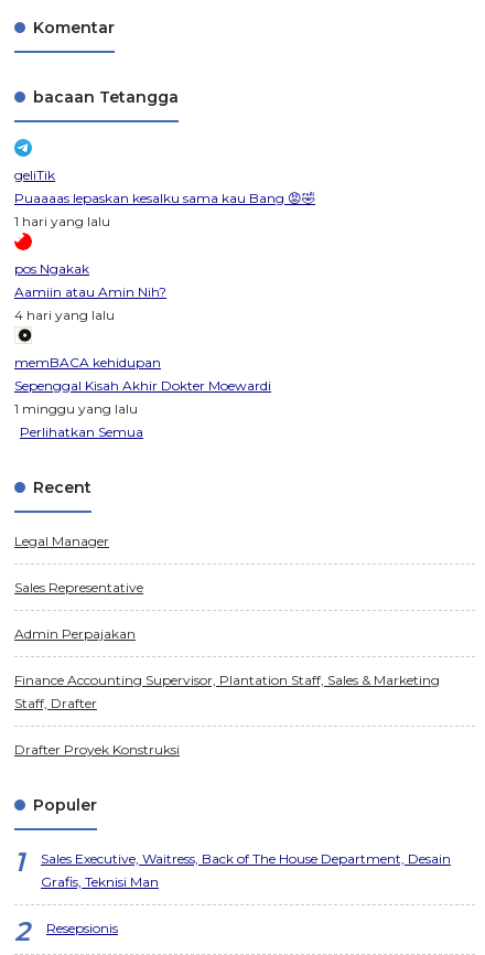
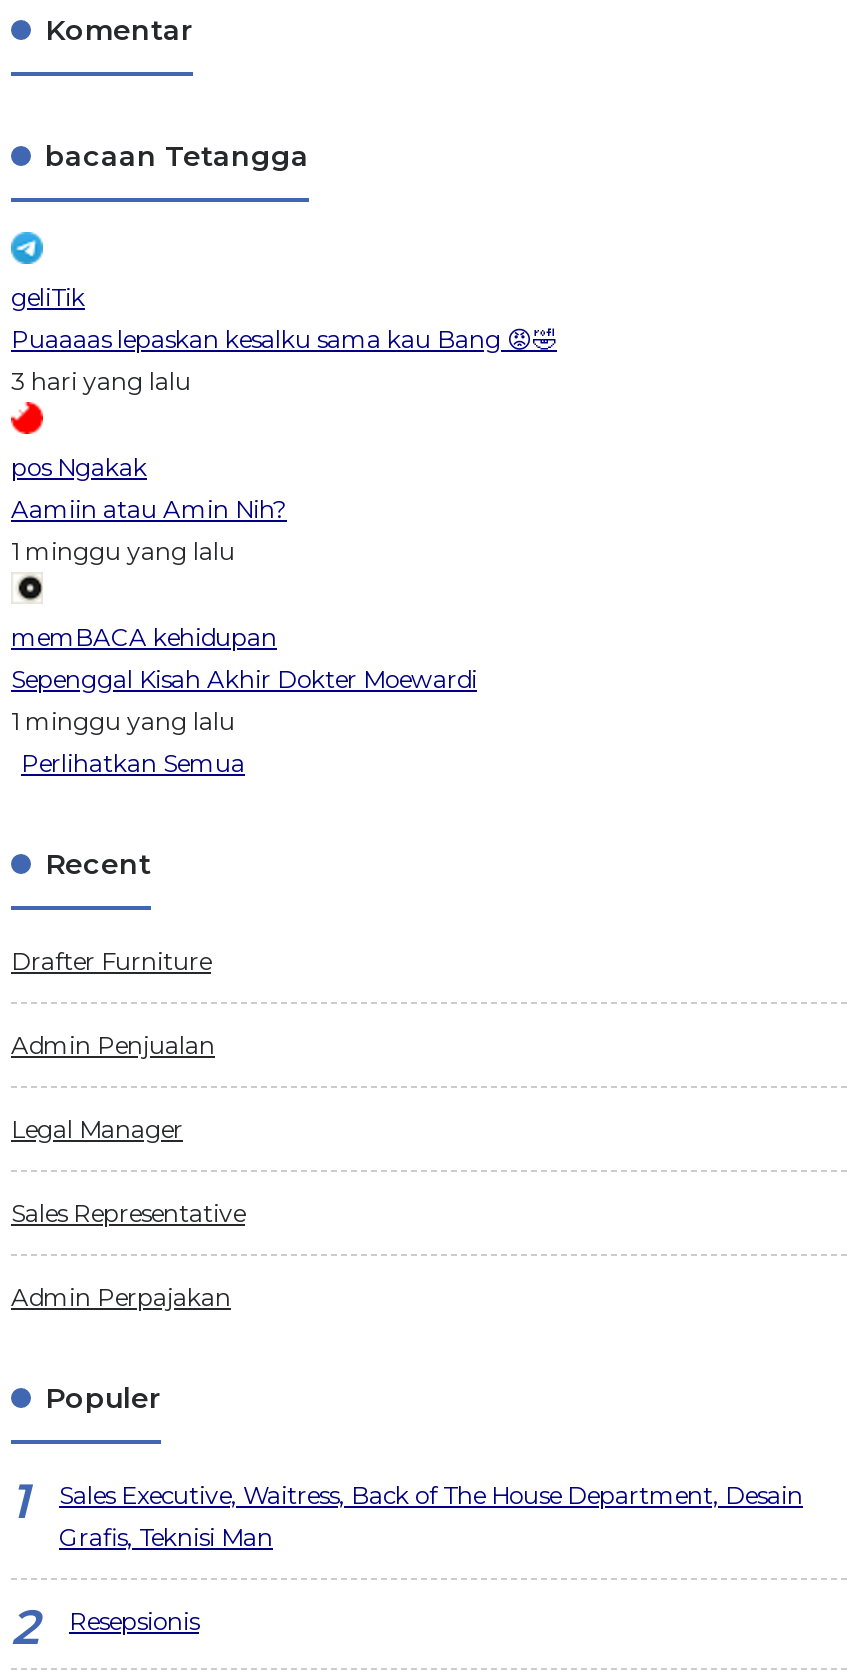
- 1 hari yang lalu
+ 3 hari yang lalu

- 4 hari yang lalu
+ 1 minggu yang lalu

+ Drafter Furniture
+ Admin Penjualan

moved down: Legal Manager | Sales Representative | Admin Perpajakan

- Finance Accounting Supervisor, Plantation Staff, Sales & Marketing
- Staff, Drafter
- Drafter Proyek Konstruksi
